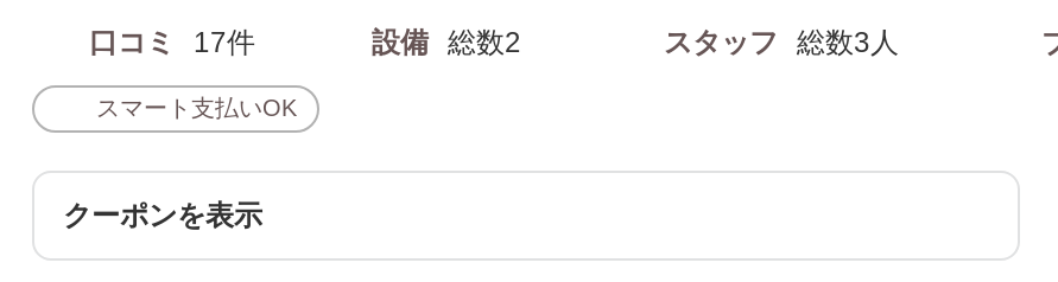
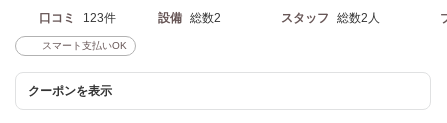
- 口コミ 17件
+ 口コミ 123件

- スタッフ 総数3人
+ スタッフ 総数2人
